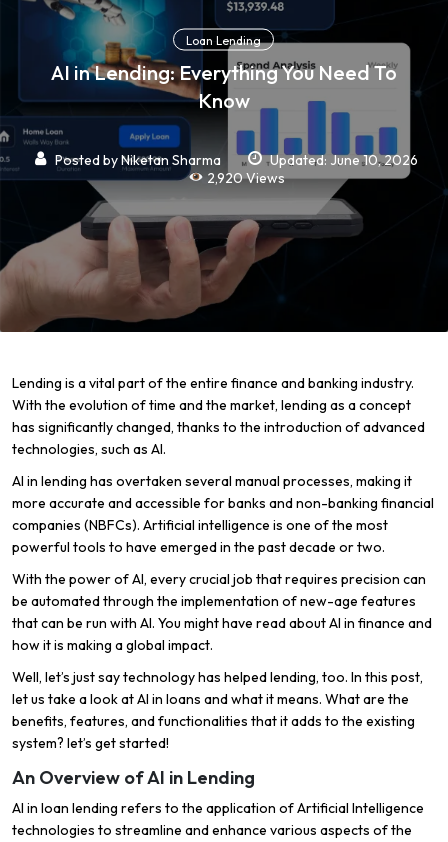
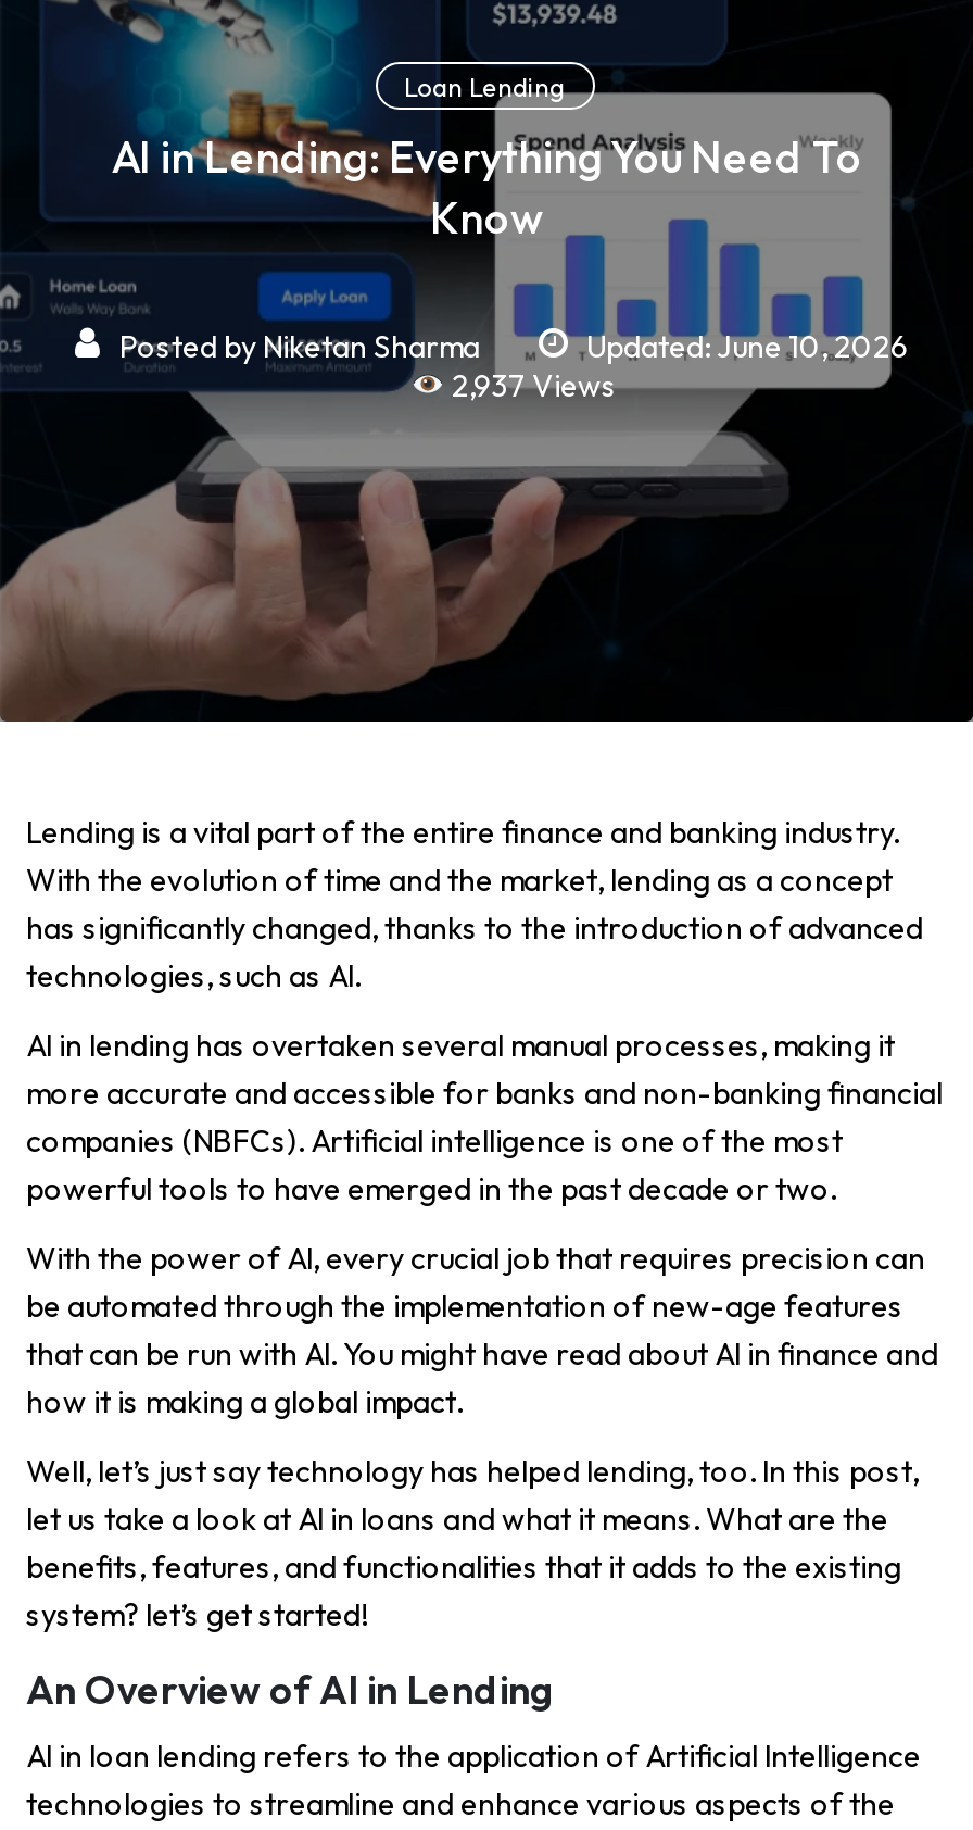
- 2,920 Views
+ 2,937 Views
